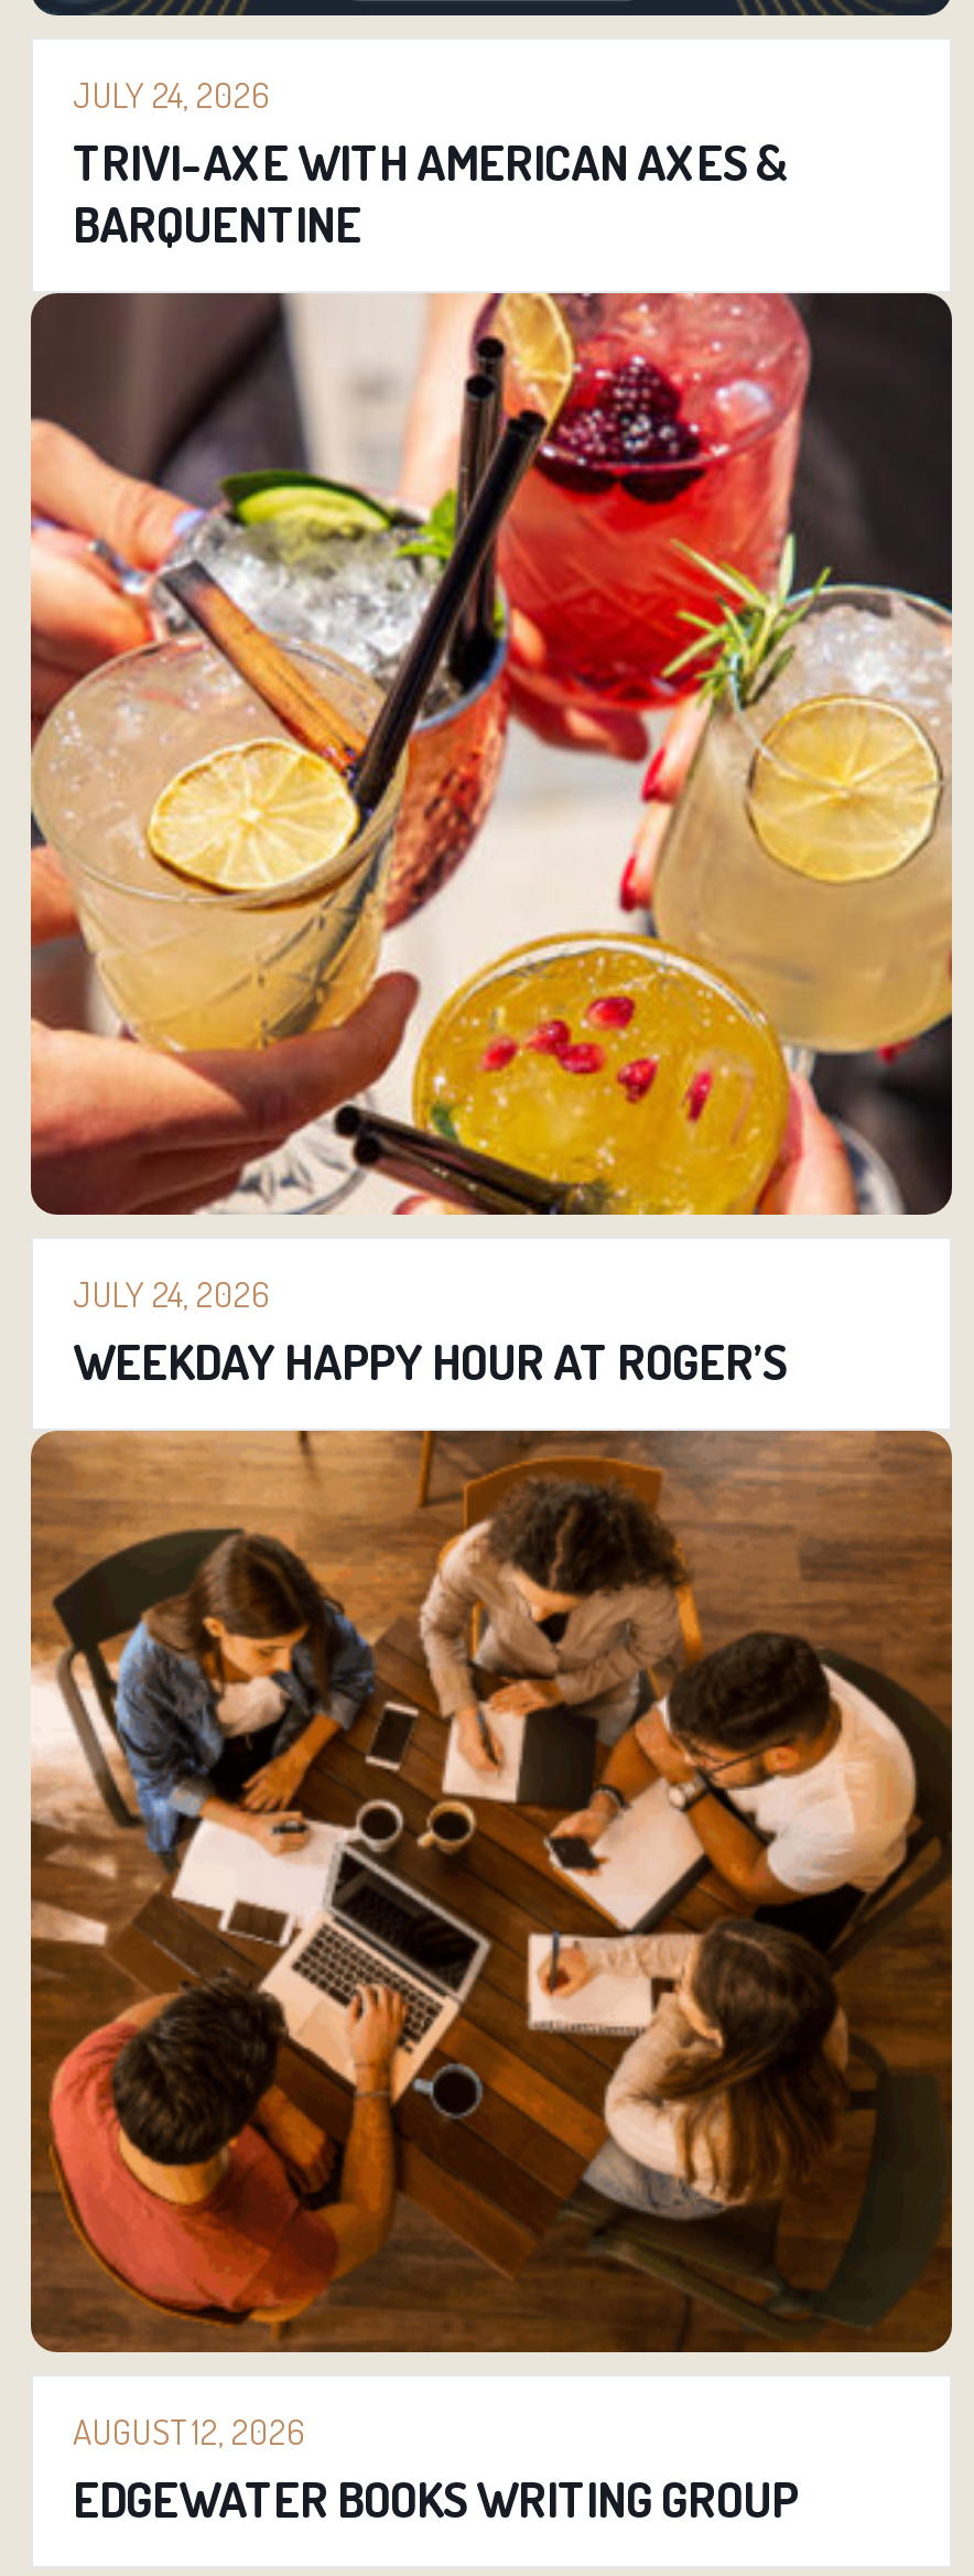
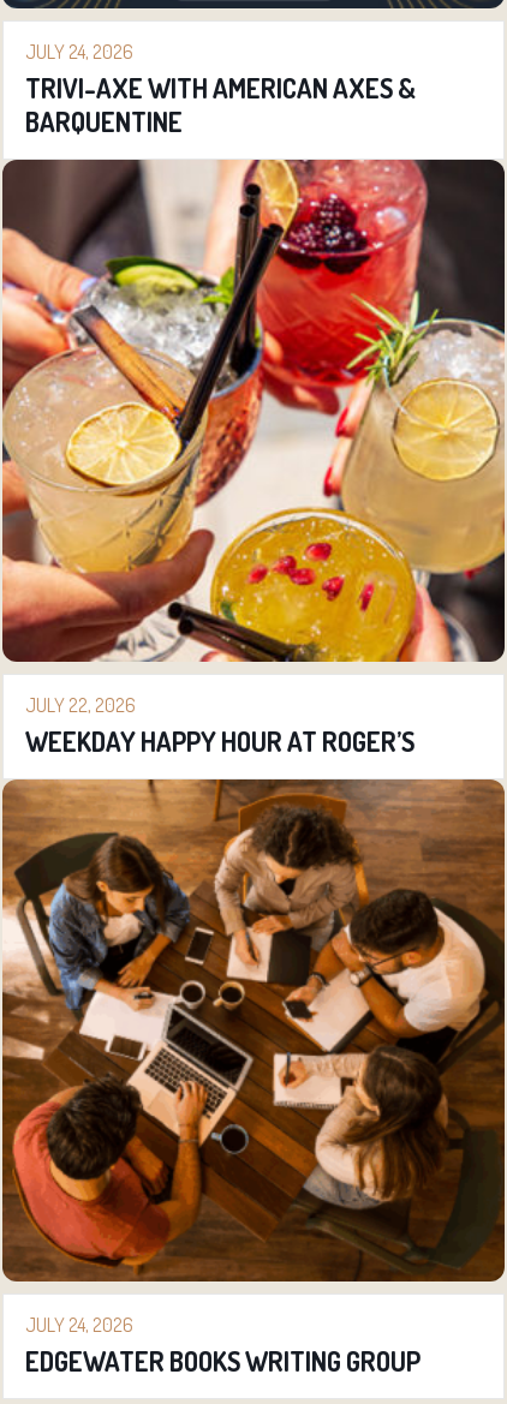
- JULY 24, 2026
+ JULY 22, 2026

- AUGUST 12, 2026
+ JULY 24, 2026
